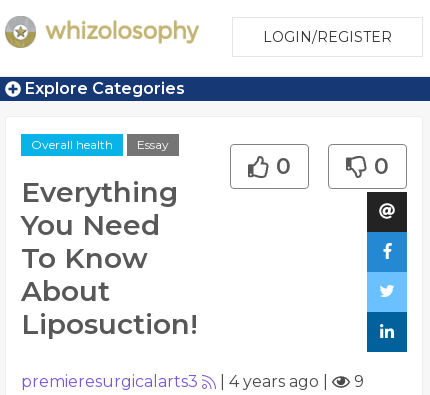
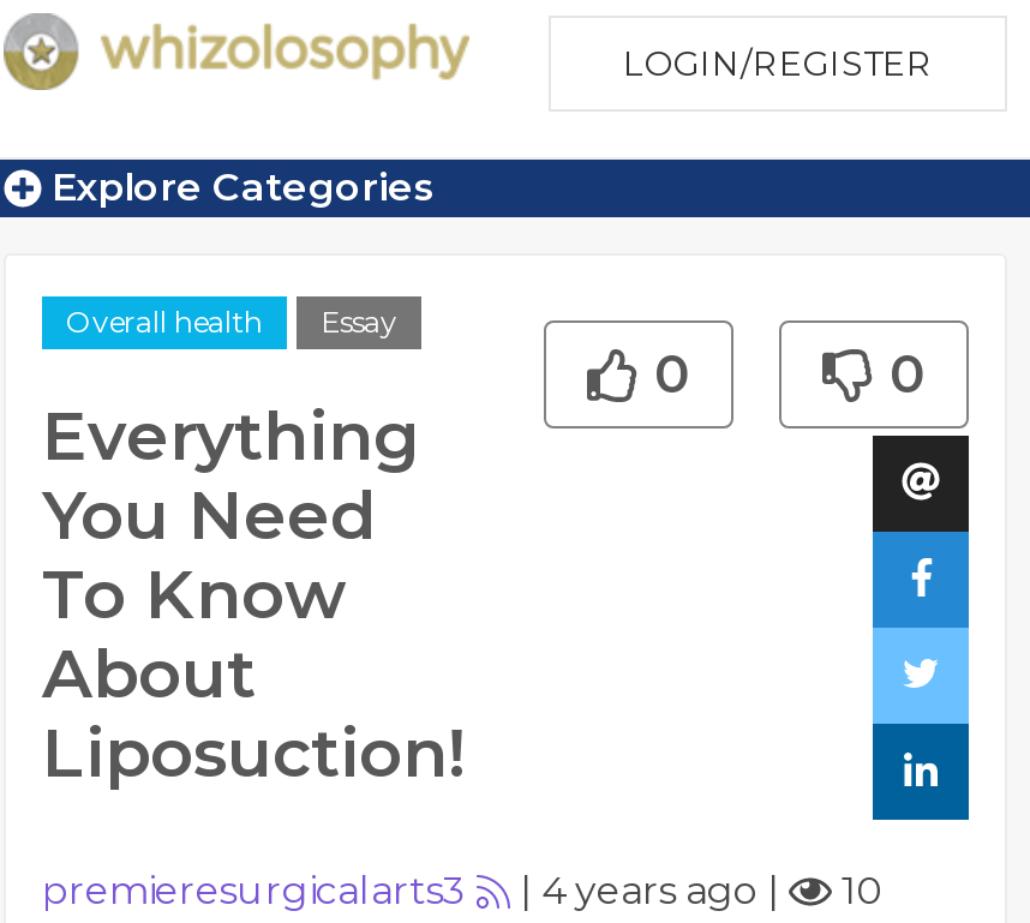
- 9
+ 10
